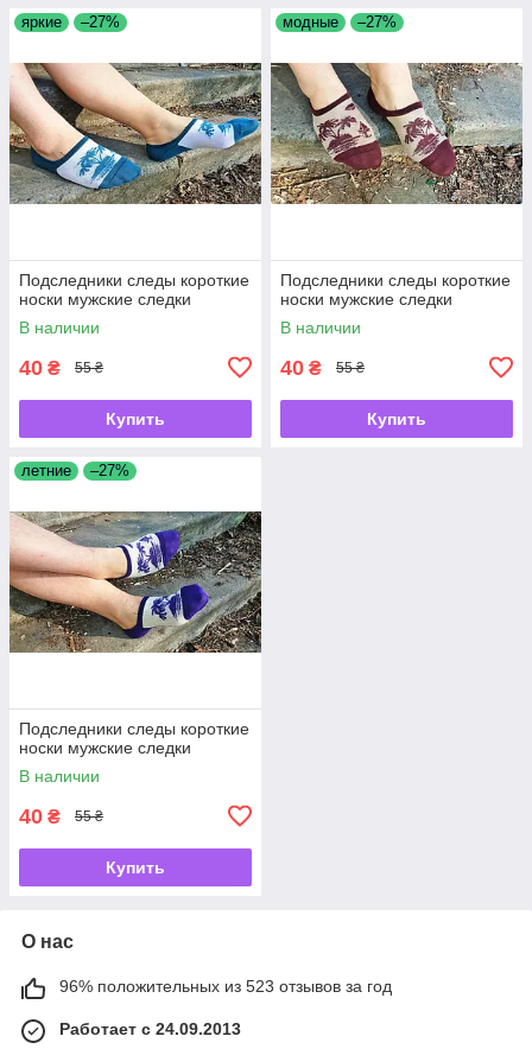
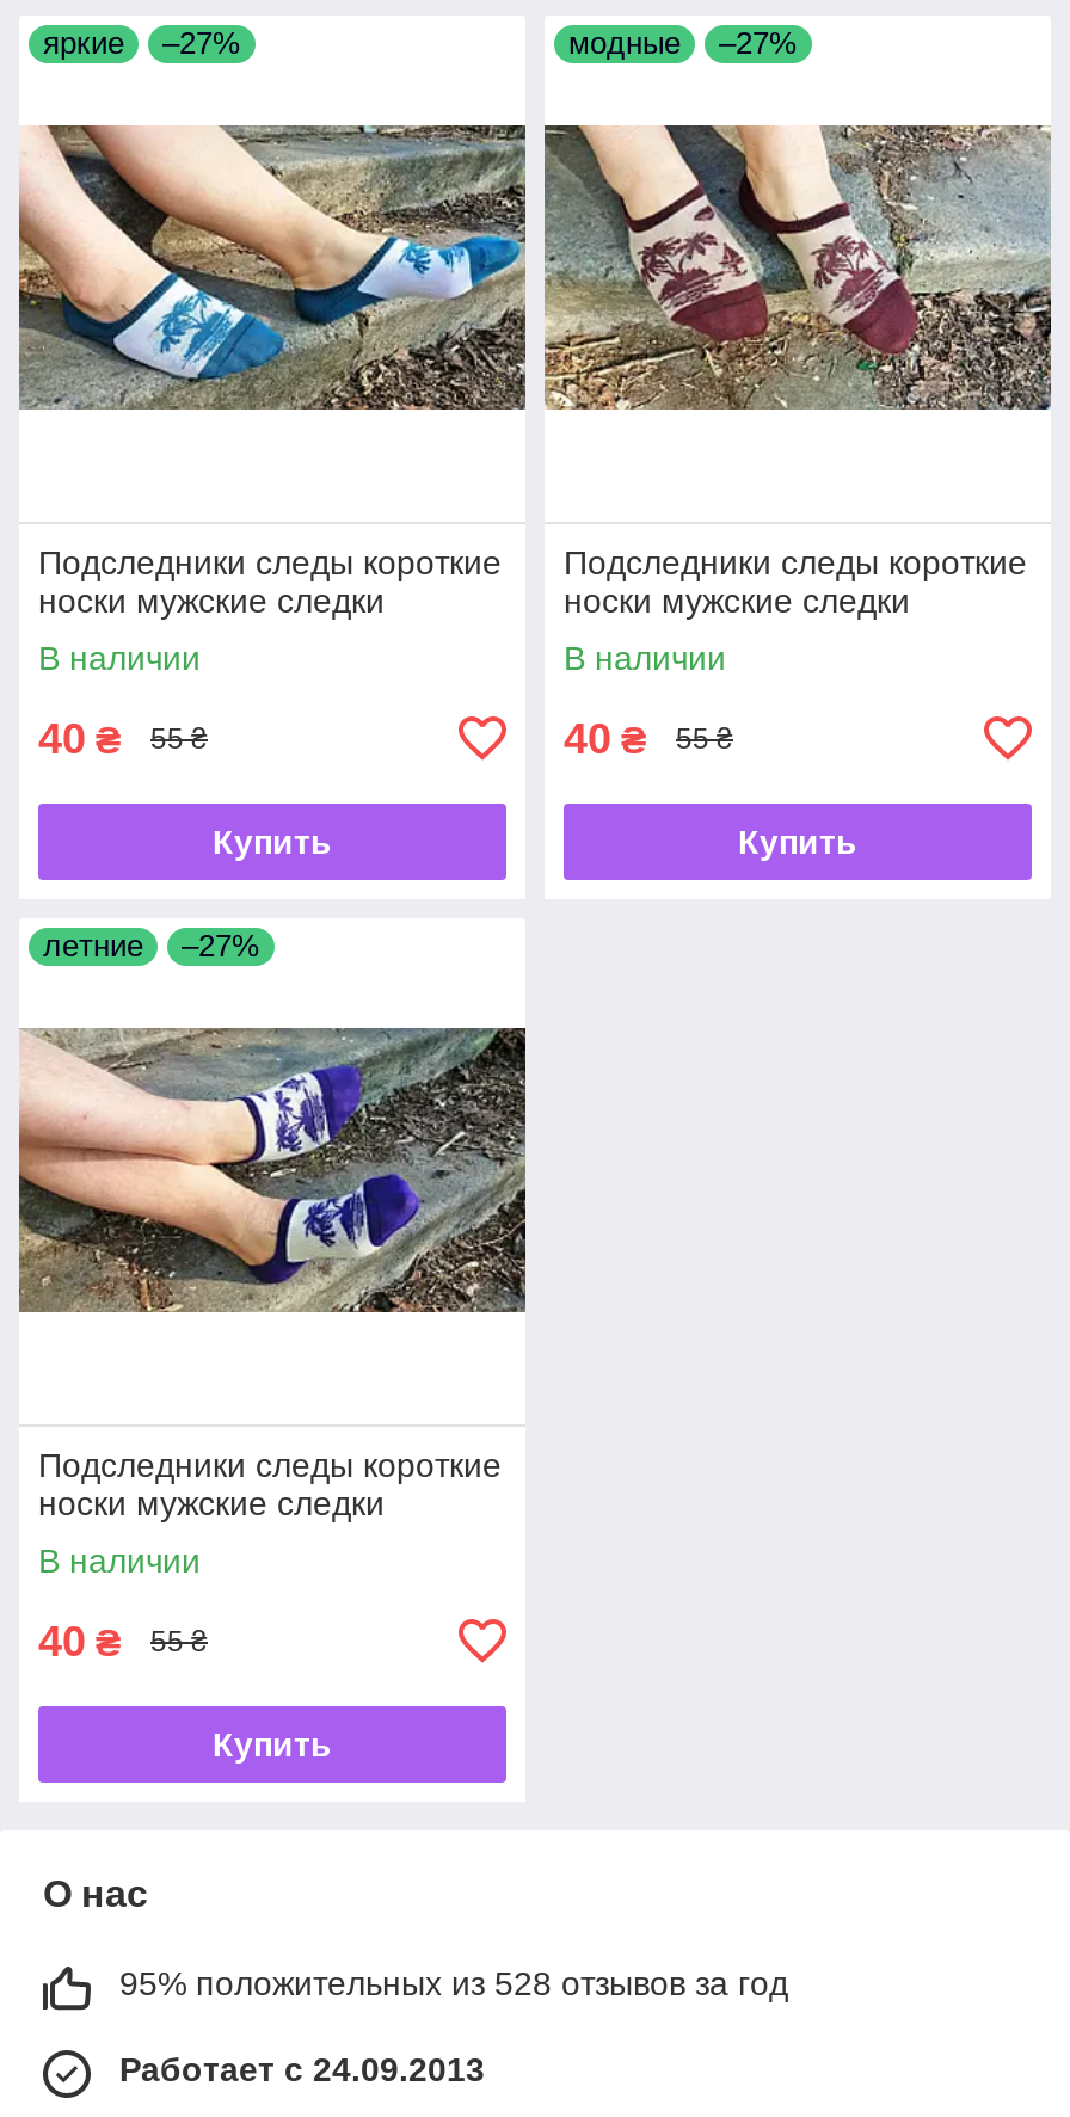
- 96% положительных из 523 отзывов за год
+ 95% положительных из 528 отзывов за год
